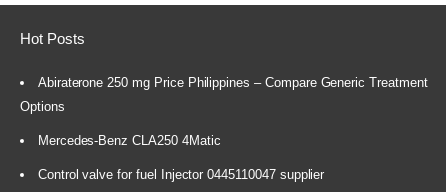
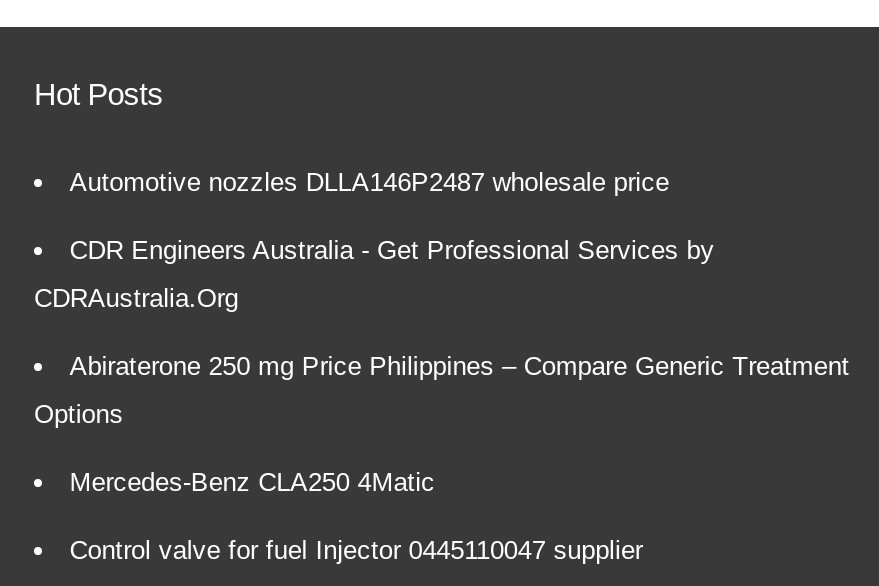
+ Automotive nozzles DLLA146P2487 wholesale price
+ CDR Engineers Australia - Get Professional Services by
+ CDRAustralia.Org
